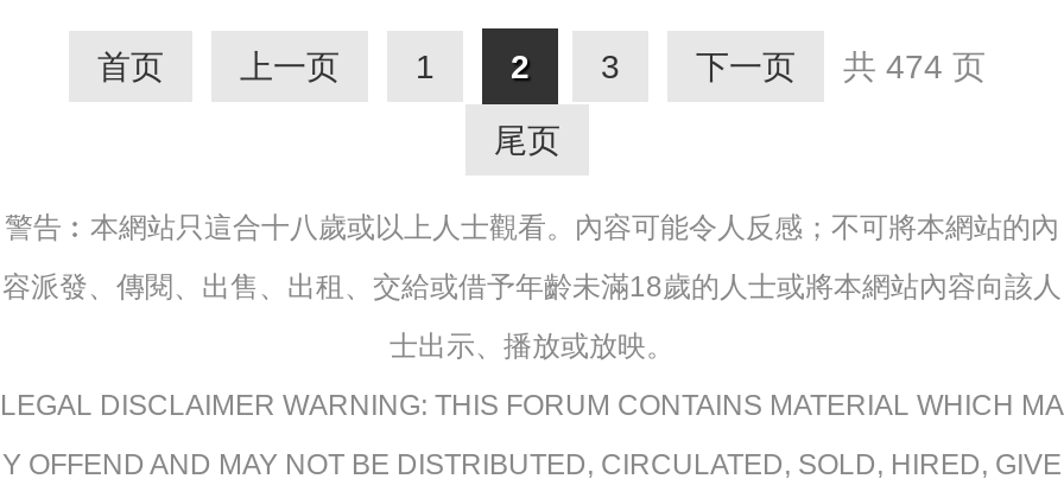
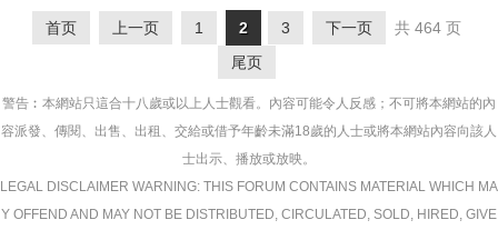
- 首页 上一页 1 2 3 下一页 共 474 页
+ 首页 上一页 1 2 3 下一页 共 464 页
